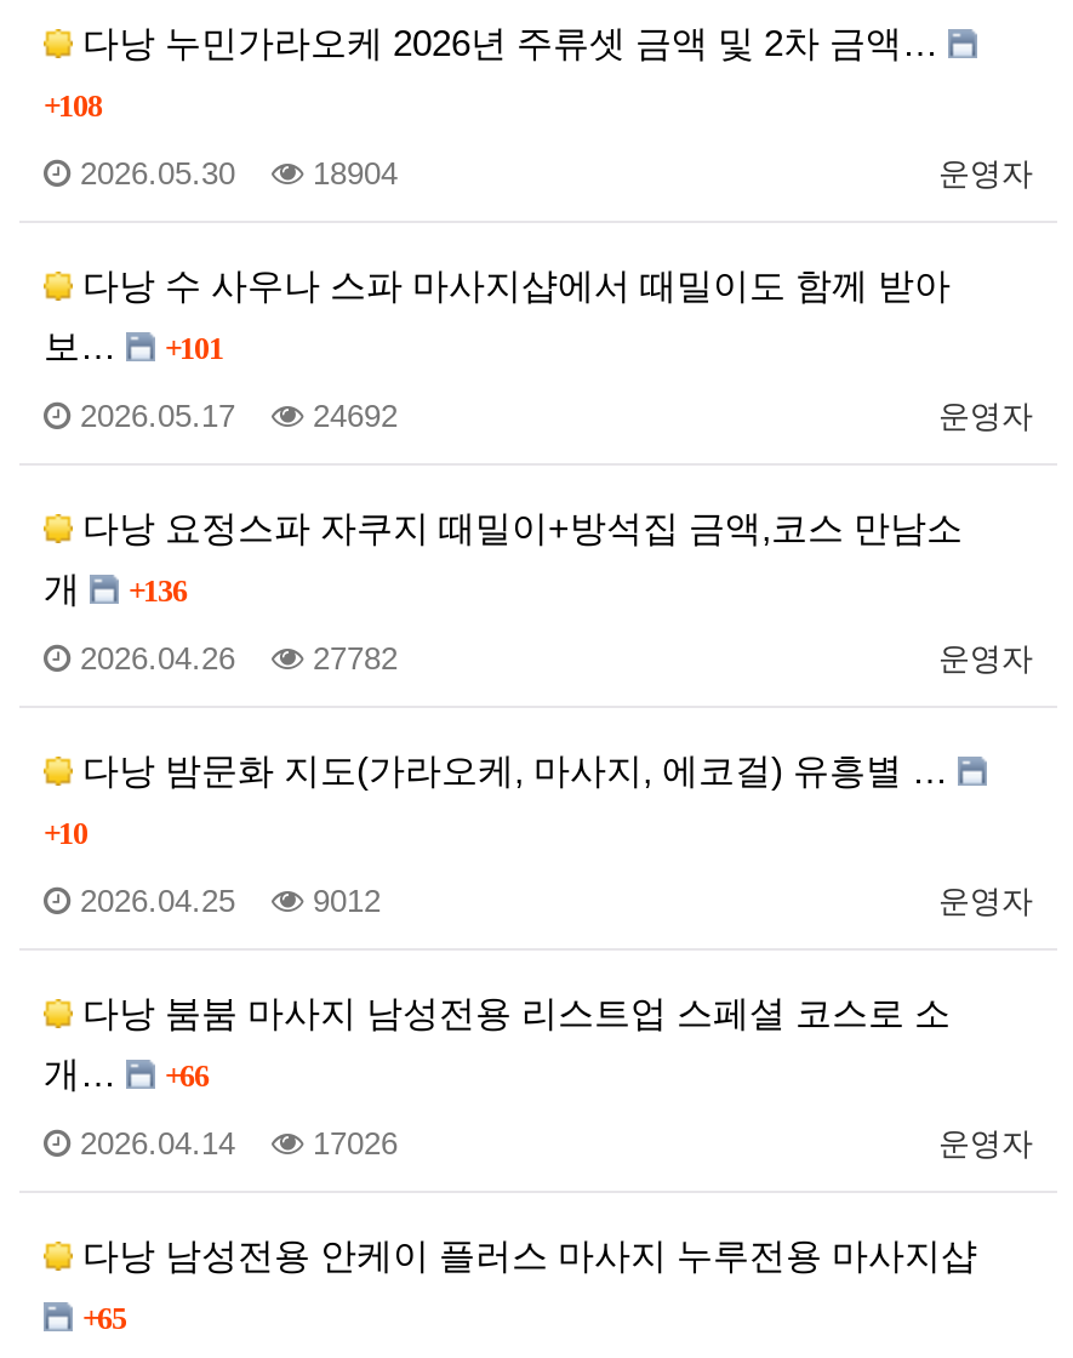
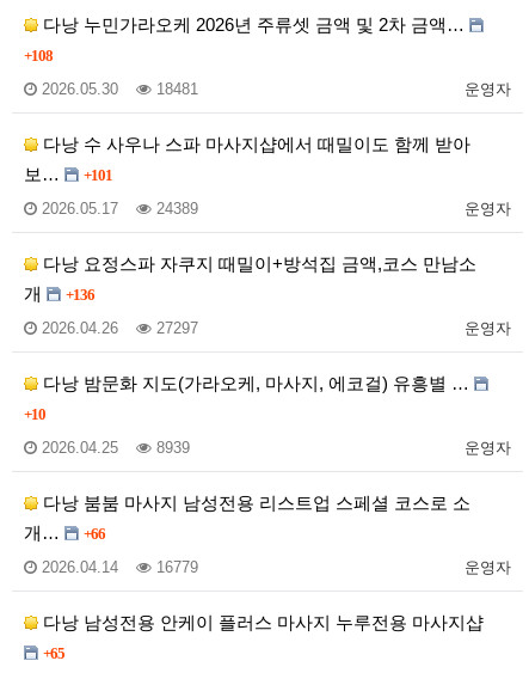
- 18904
+ 18481

- 24692
+ 24389

- 27782
+ 27297

- 9012
+ 8939

- 17026
+ 16779
